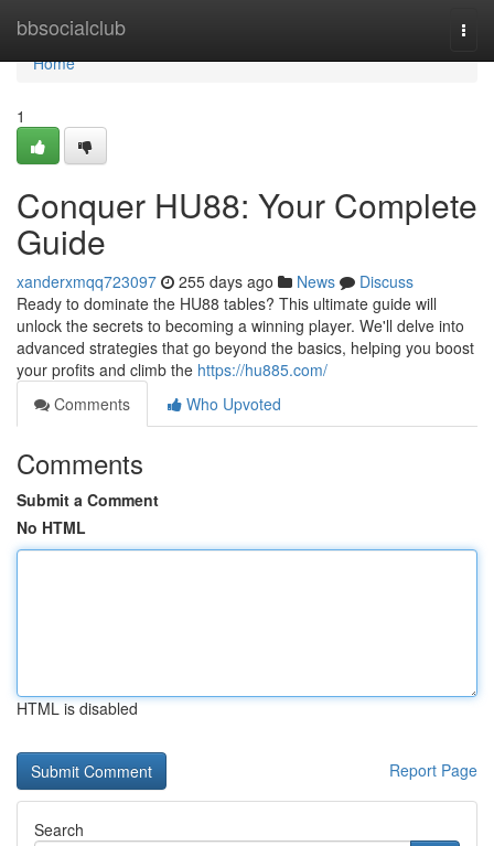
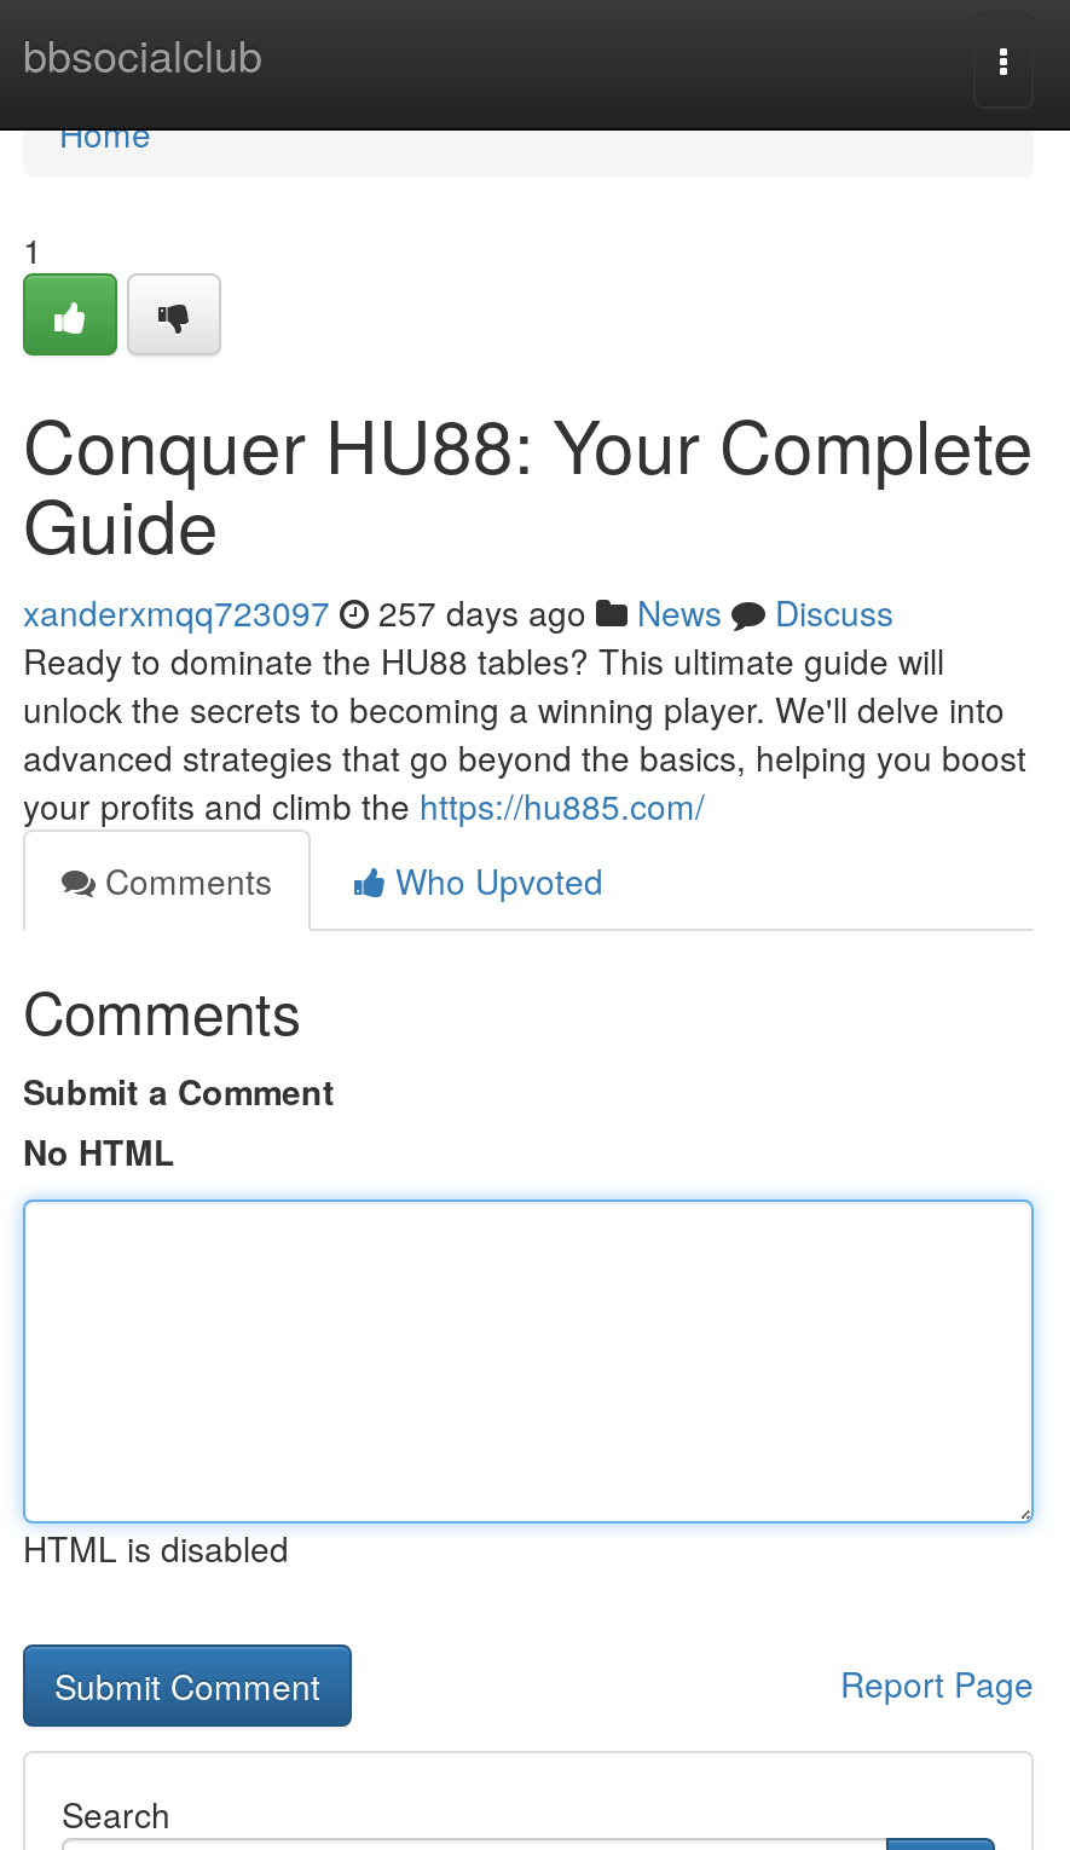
- xanderxmqq723097 255 days ago News Discuss
+ xanderxmqq723097 257 days ago News Discuss
